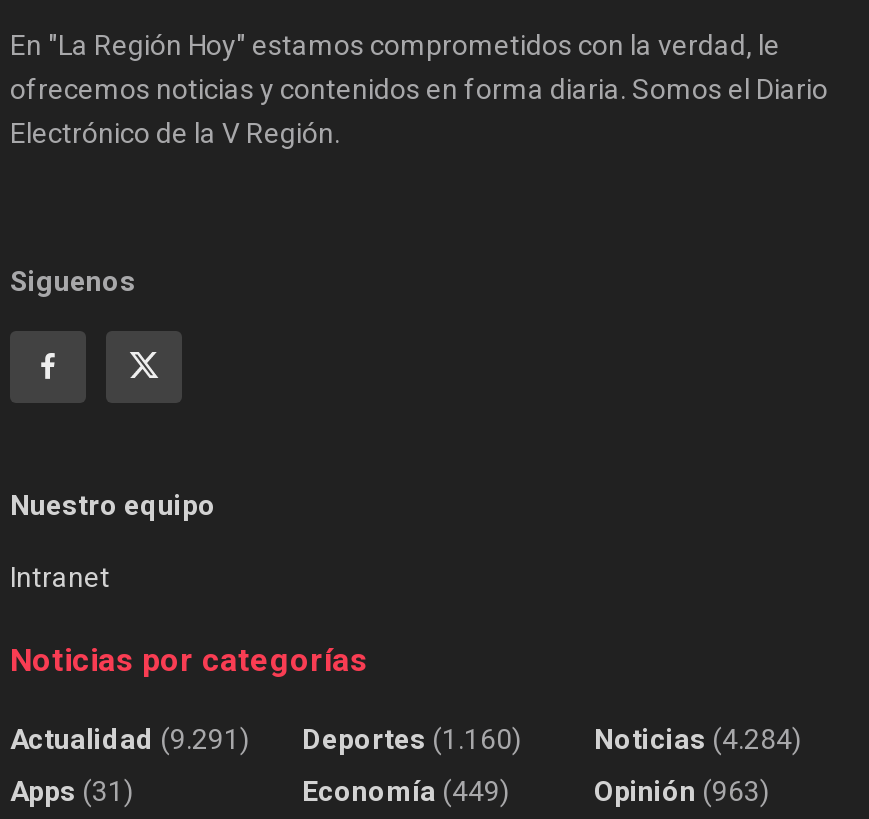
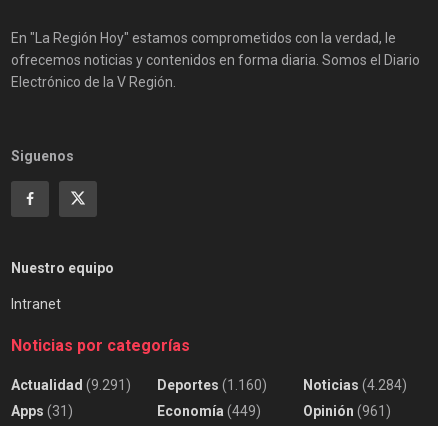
- Opinión (963)
+ Opinión (961)
